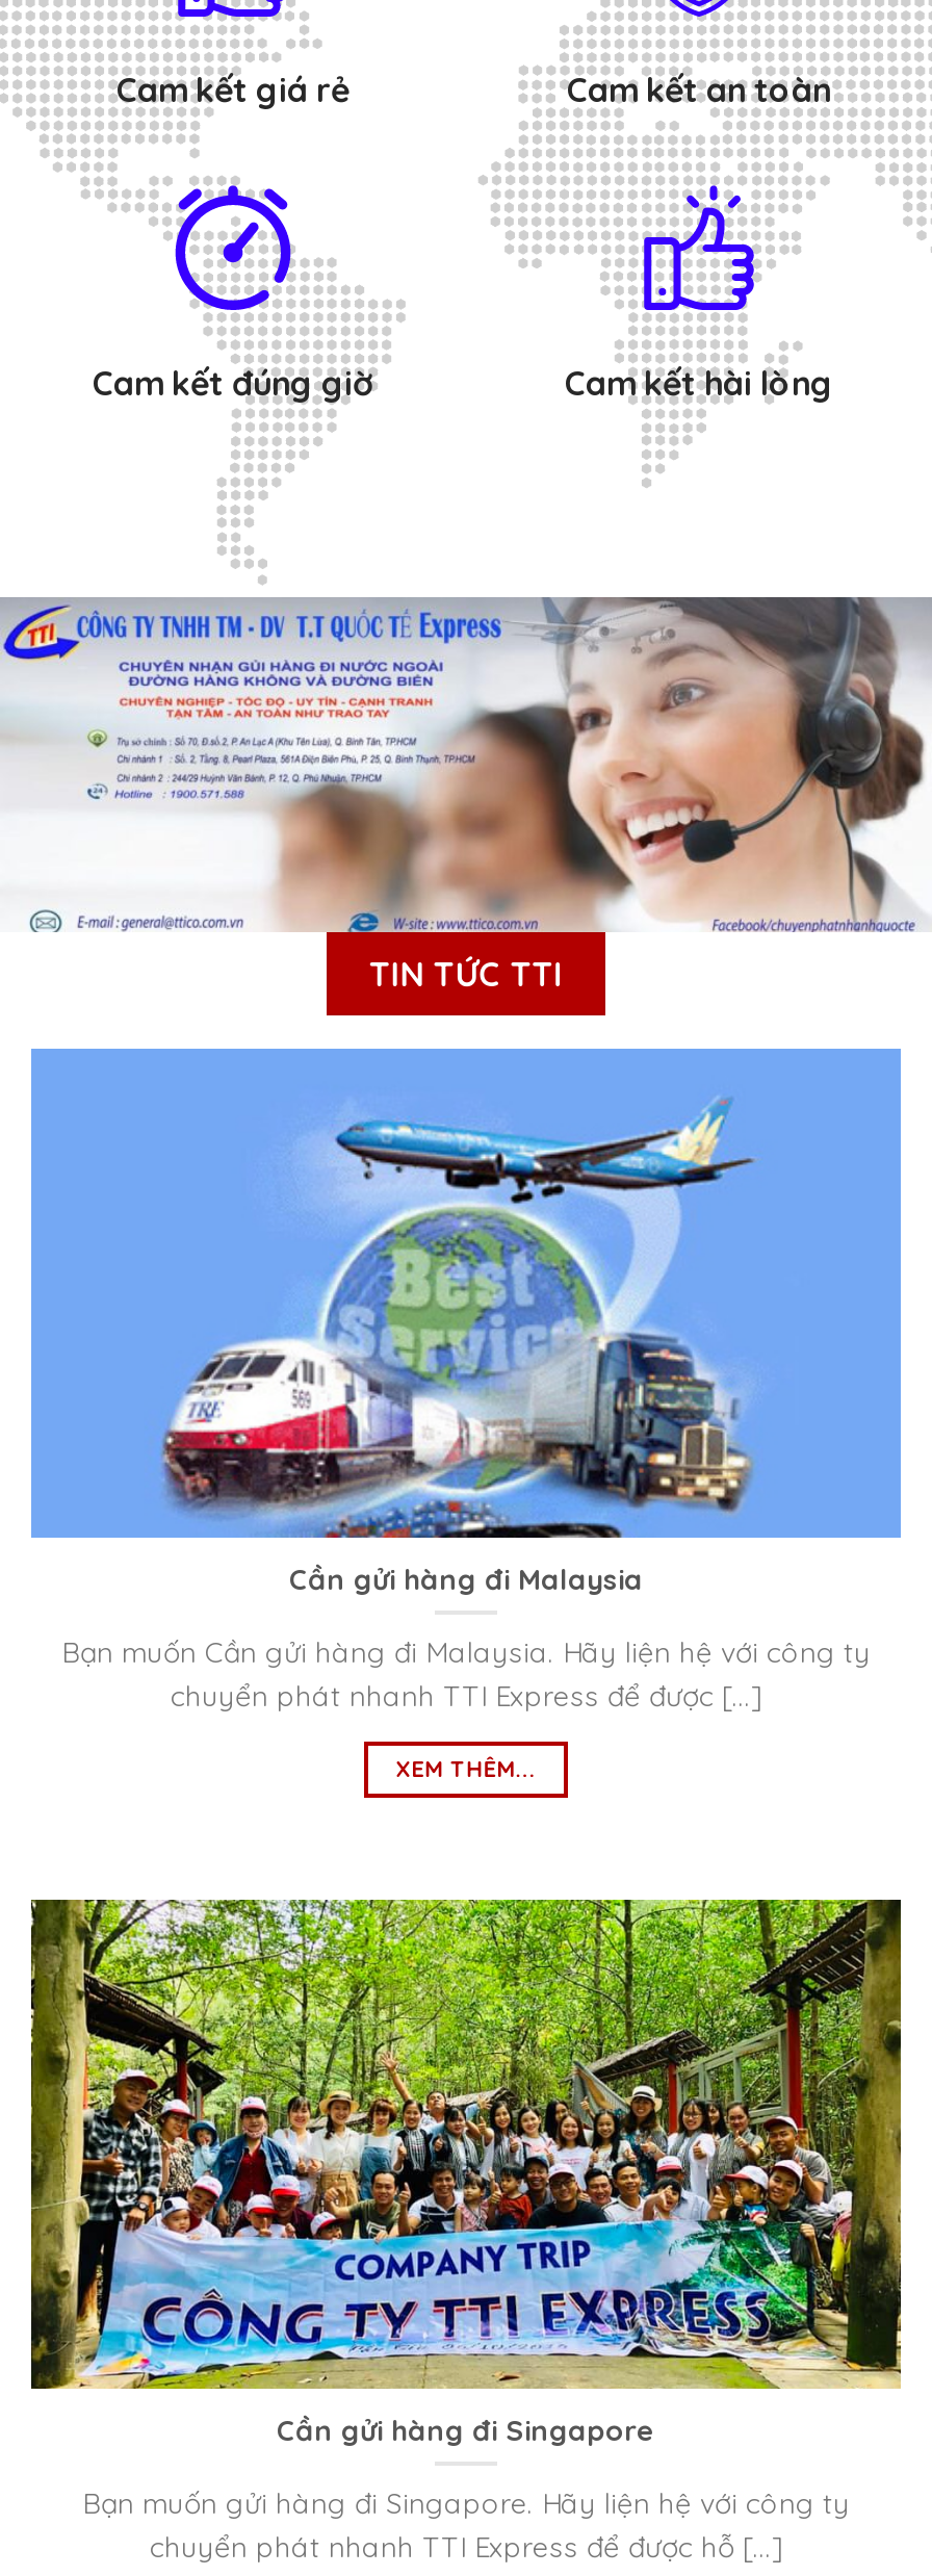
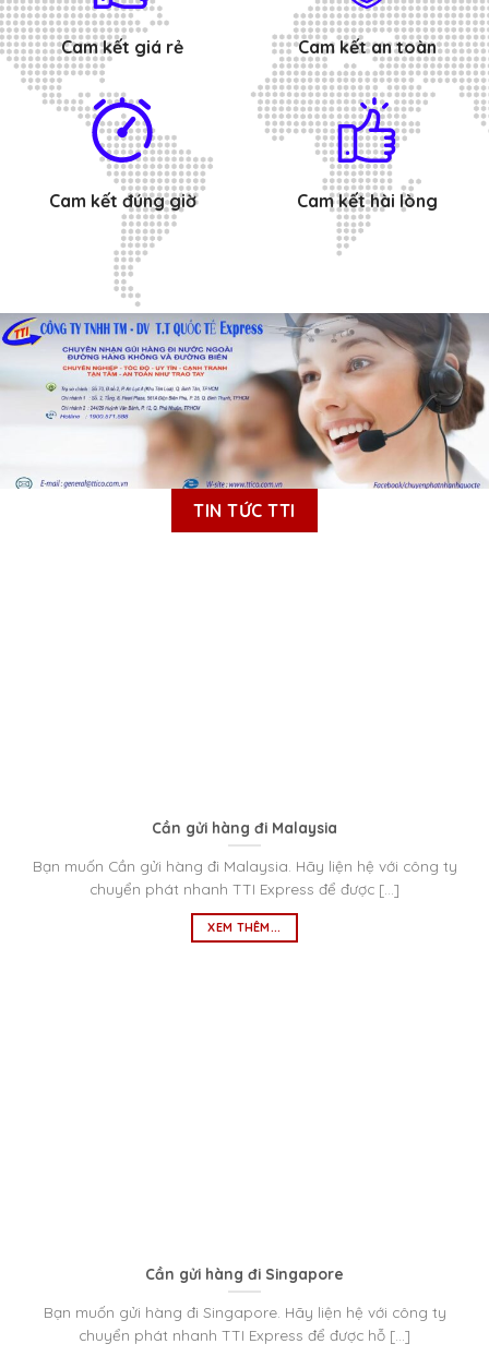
- [image]

- [image]
